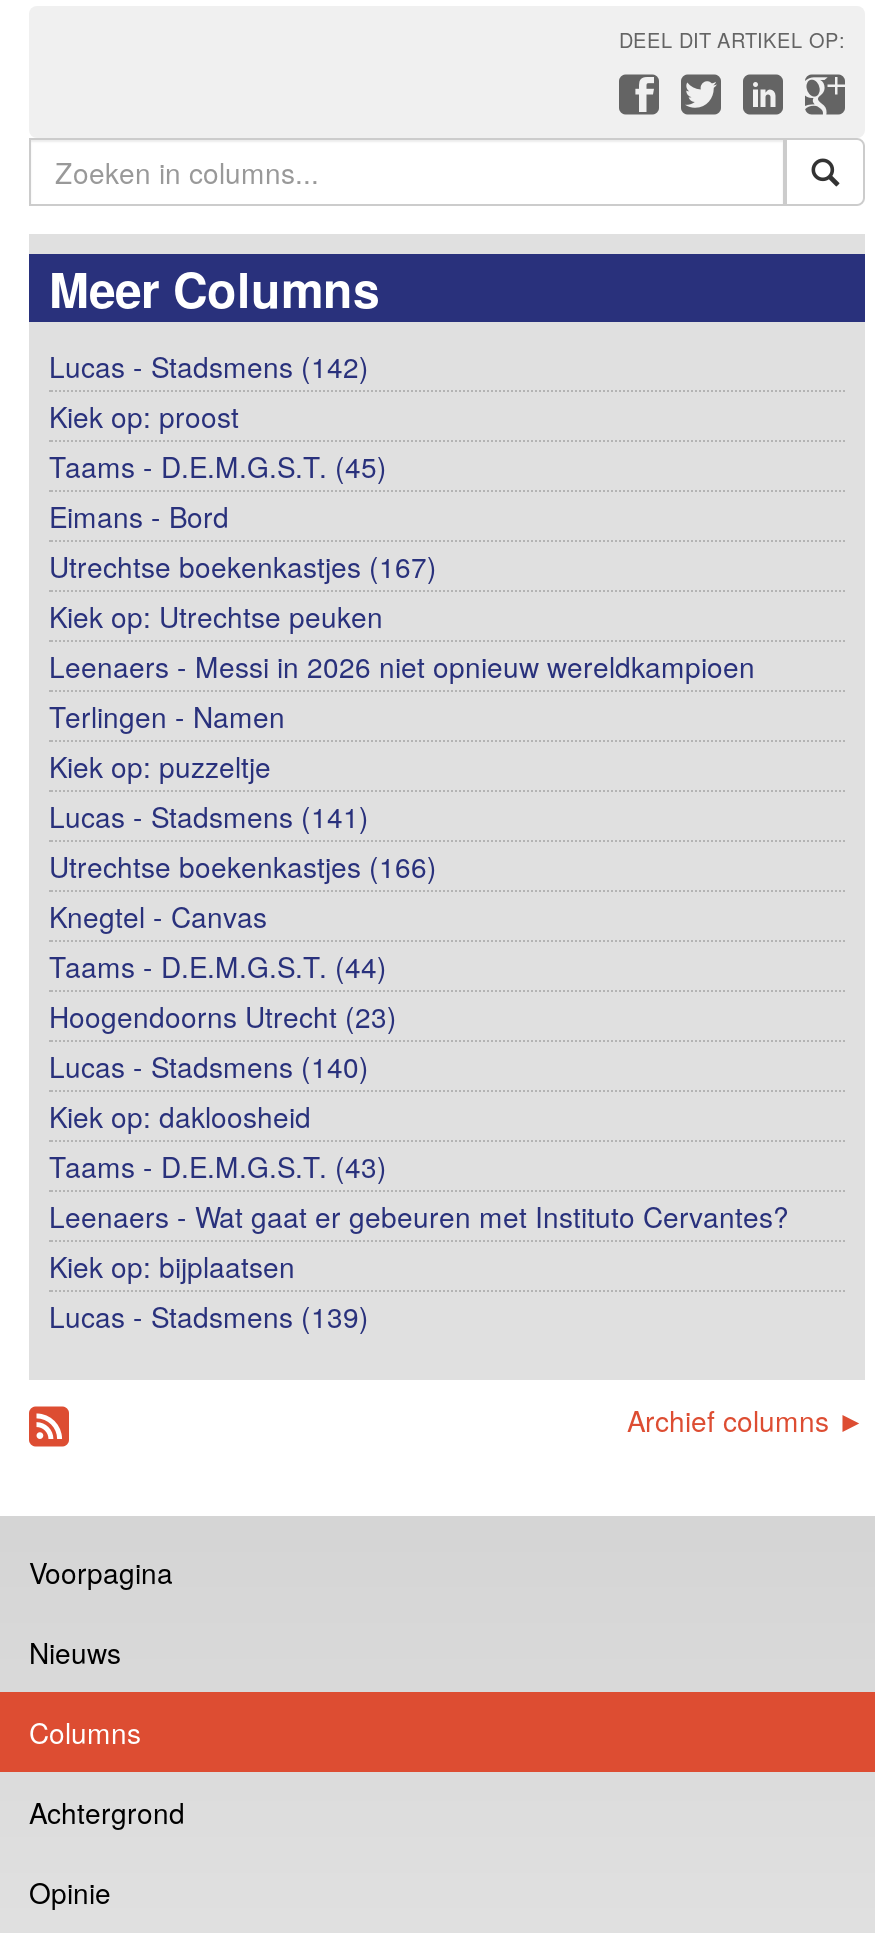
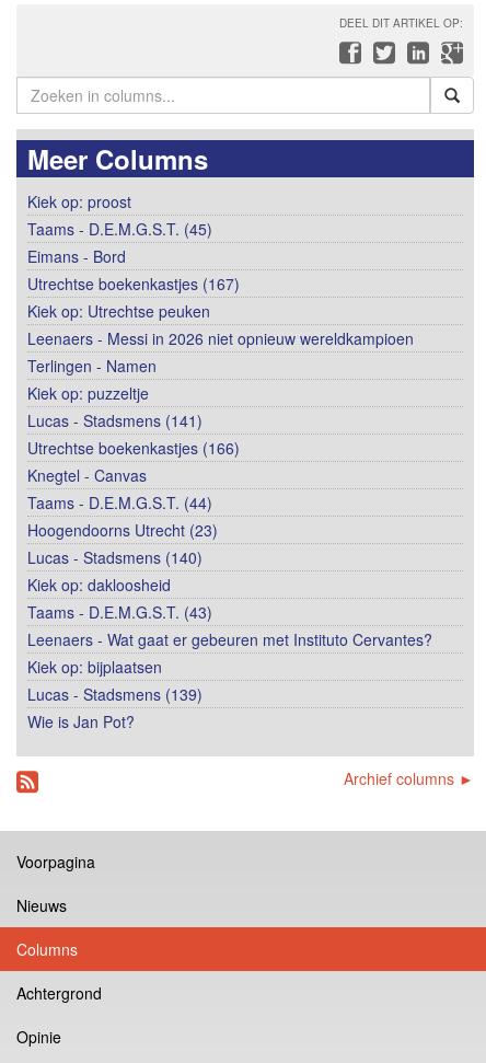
- Lucas - Stadsmens (142)

moved up: Kiek op: proost | Taams - D.E.M.G.S.T. (45) | Eimans - Bord | ... | Kiek op: bijplaatsen | Lucas - Stadsmens (139)

+ Wie is Jan Pot?
